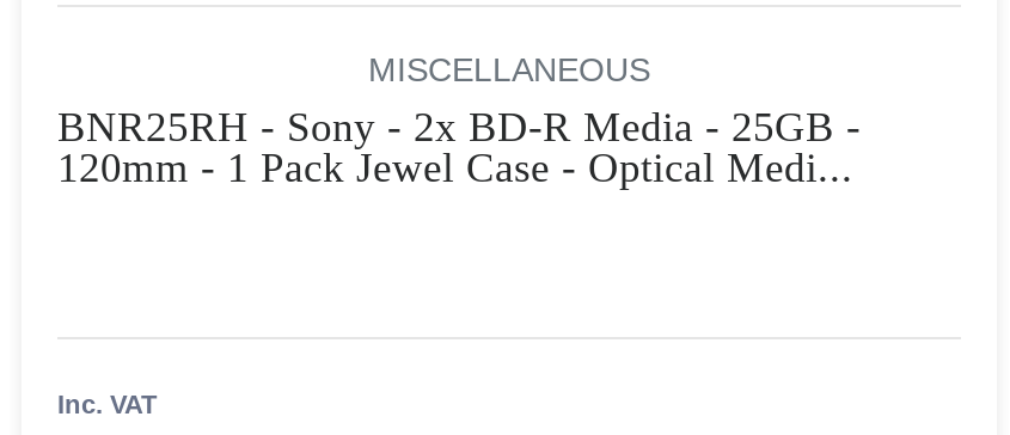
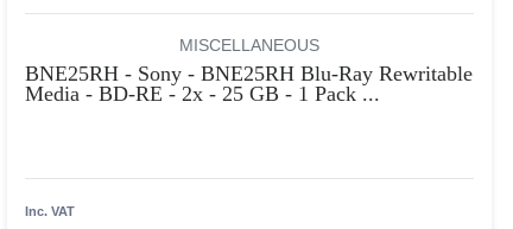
- BNR25RH - Sony - 2x BD-R Media - 25GB -
- 120mm - 1 Pack Jewel Case - Optical Medi...
+ BNE25RH - Sony - BNE25RH Blu-Ray Rewritable
+ Media - BD-RE - 2x - 25 GB - 1 Pack ...
